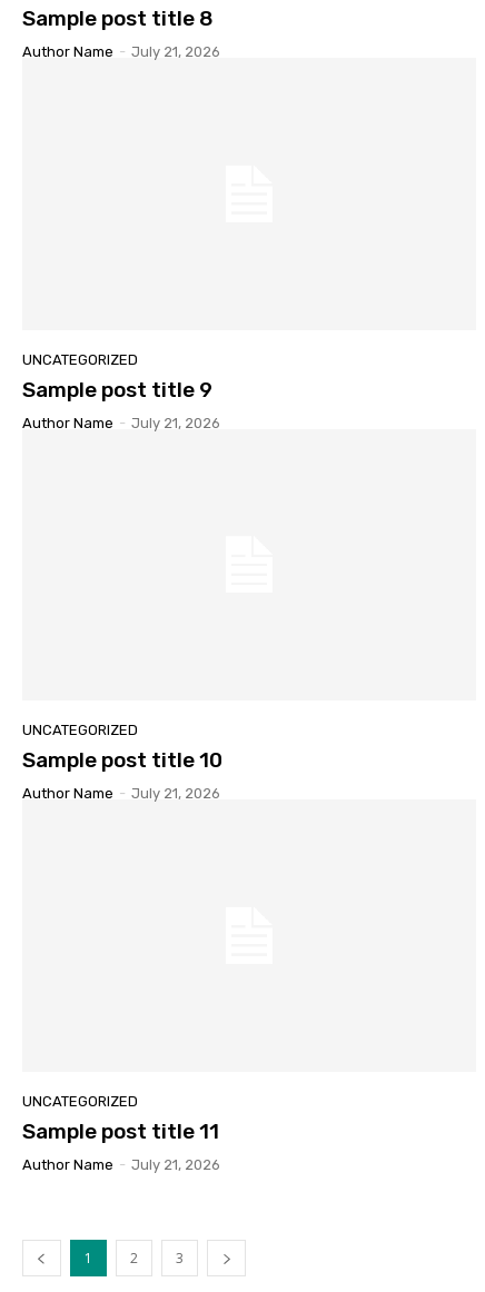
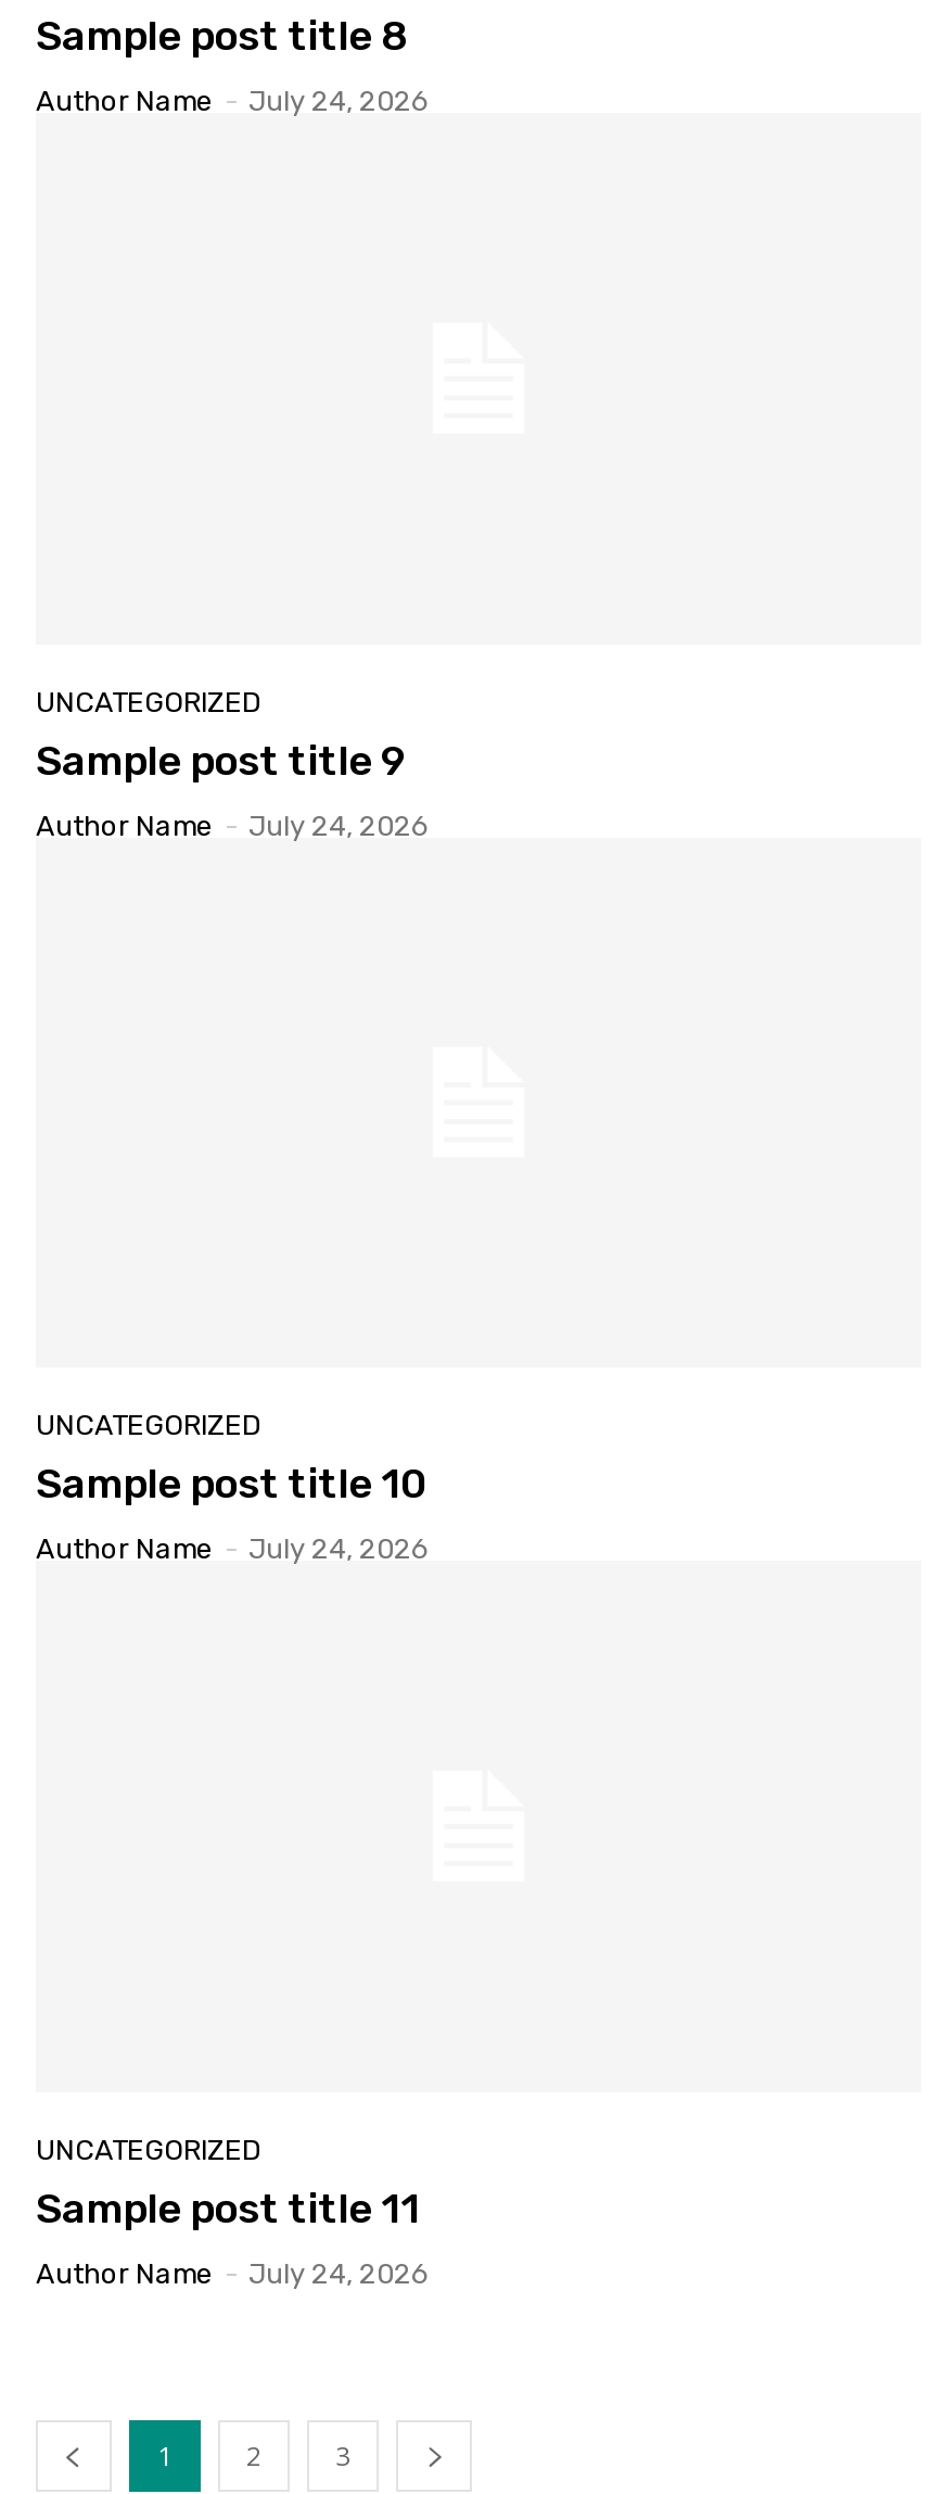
- Author Name - July 21, 2026
+ Author Name - July 24, 2026

- Author Name - July 21, 2026
+ Author Name - July 24, 2026

- Author Name - July 21, 2026
+ Author Name - July 24, 2026

- Author Name - July 21, 2026
+ Author Name - July 24, 2026
